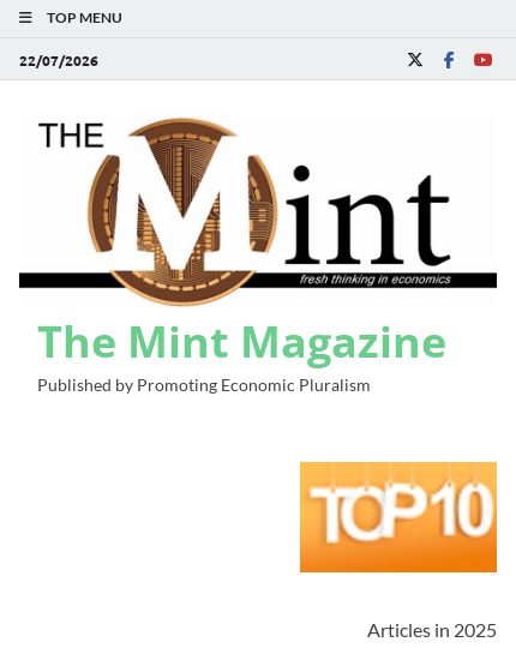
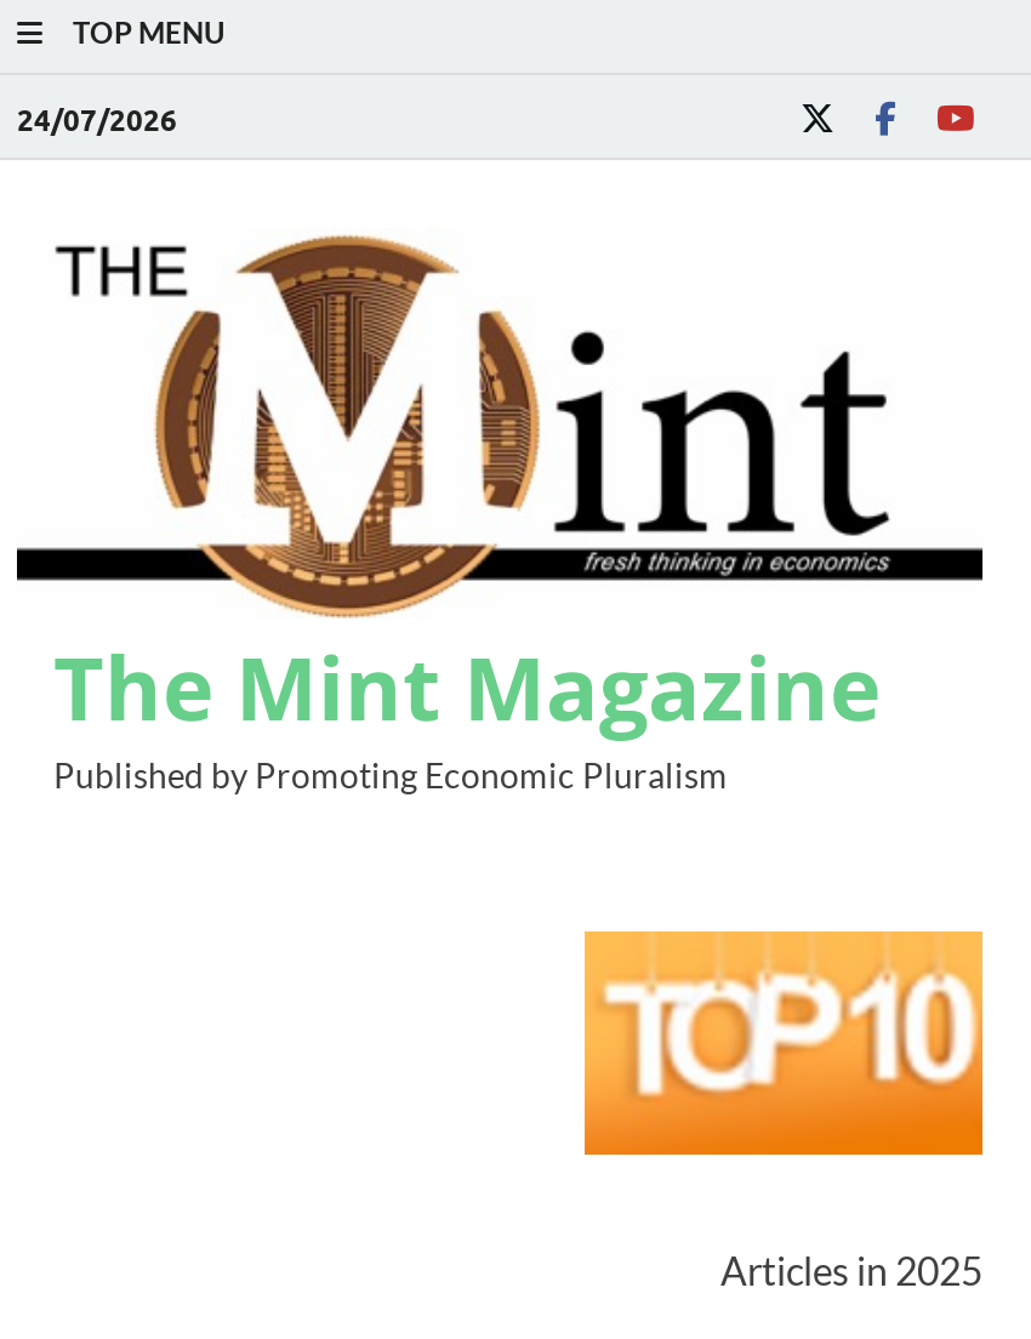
- 22/07/2026
+ 24/07/2026
